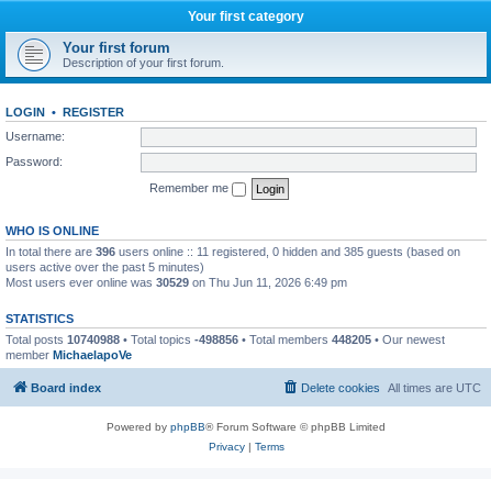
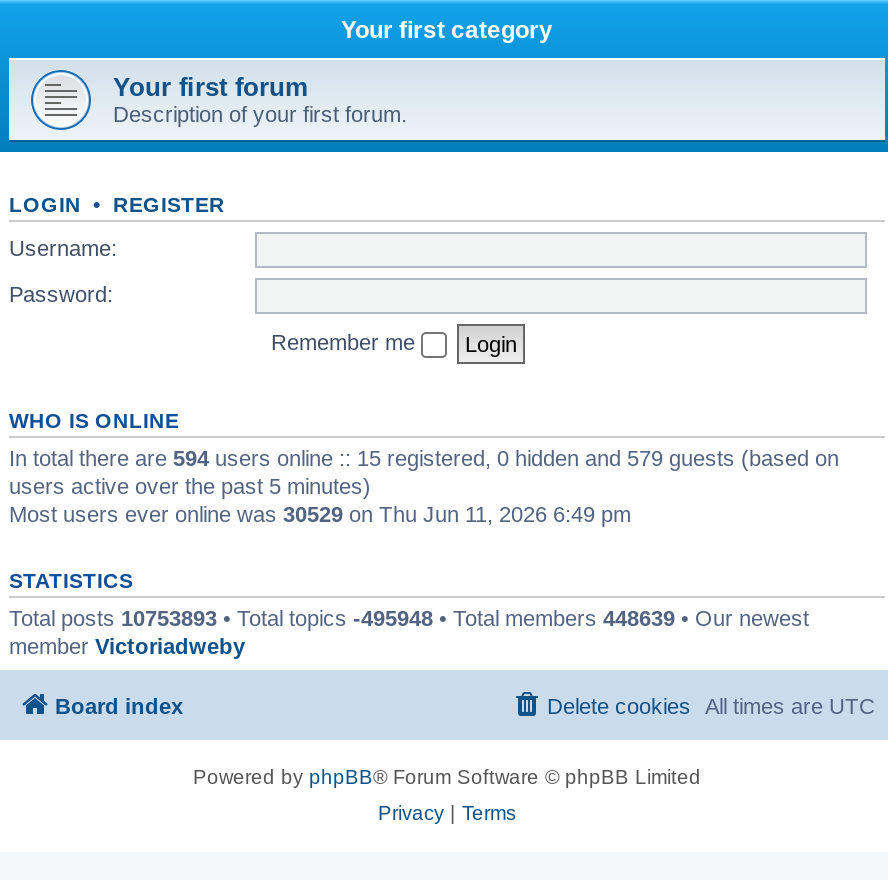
- In total there are 396 users online :: 11 registered, 0 hidden and 385 guests (based on
+ In total there are 594 users online :: 15 registered, 0 hidden and 579 guests (based on

- Total posts 10740988 • Total topics -498856 • Total members 448205 • Our newest
+ Total posts 10753893 • Total topics -495948 • Total members 448639 • Our newest

- member MichaelapoVe
+ member Victoriadweby
